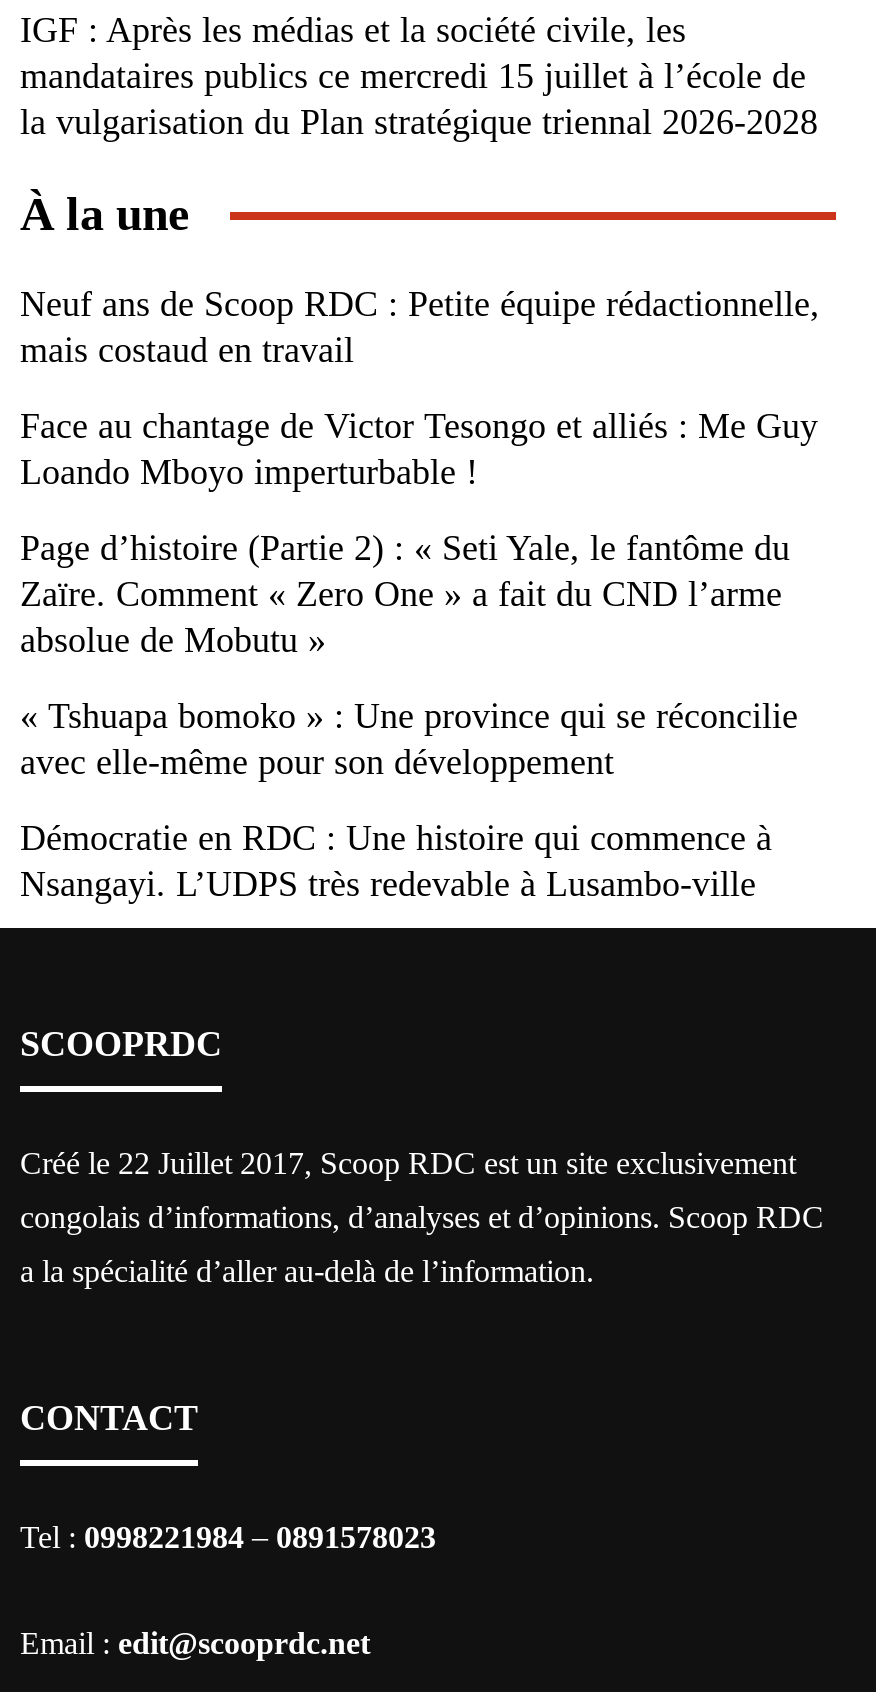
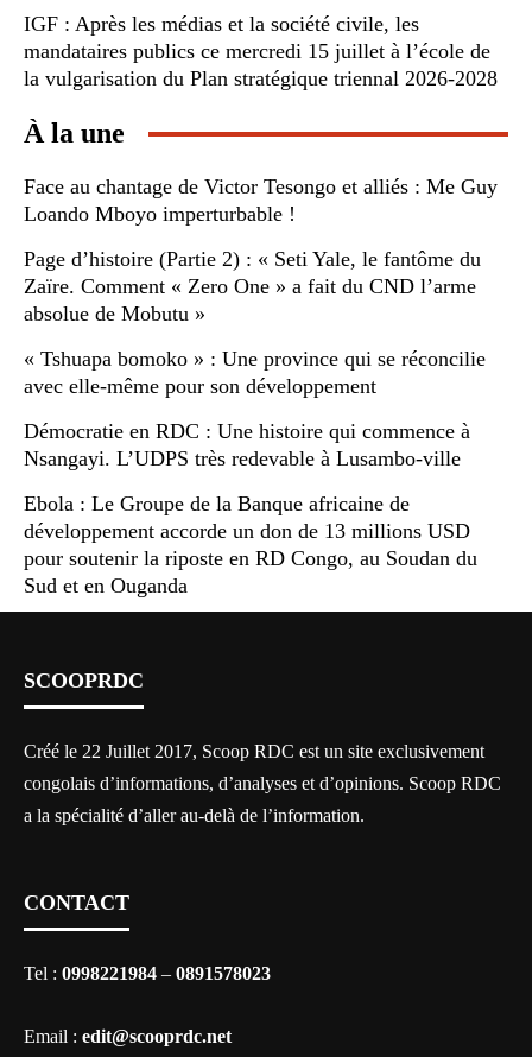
- Neuf ans de Scoop RDC : Petite équipe rédactionnelle,
- mais costaud en travail

moved up: Face au chantage de Victor Tesongo et alliés : Me Guy | Loando Mboyo imperturbable ! | Page d’histoire (Partie 2) : « Seti Yale, le fantôme du | ... | Démocratie en RDC : Une histoire qui commence à | Nsangayi. L’UDPS très redevable à Lusambo-ville

+ Ebola : Le Groupe de la Banque africaine de
+ développement accorde un don de 13 millions USD
+ pour soutenir la riposte en RD Congo, au Soudan du
+ Sud et en Ouganda
